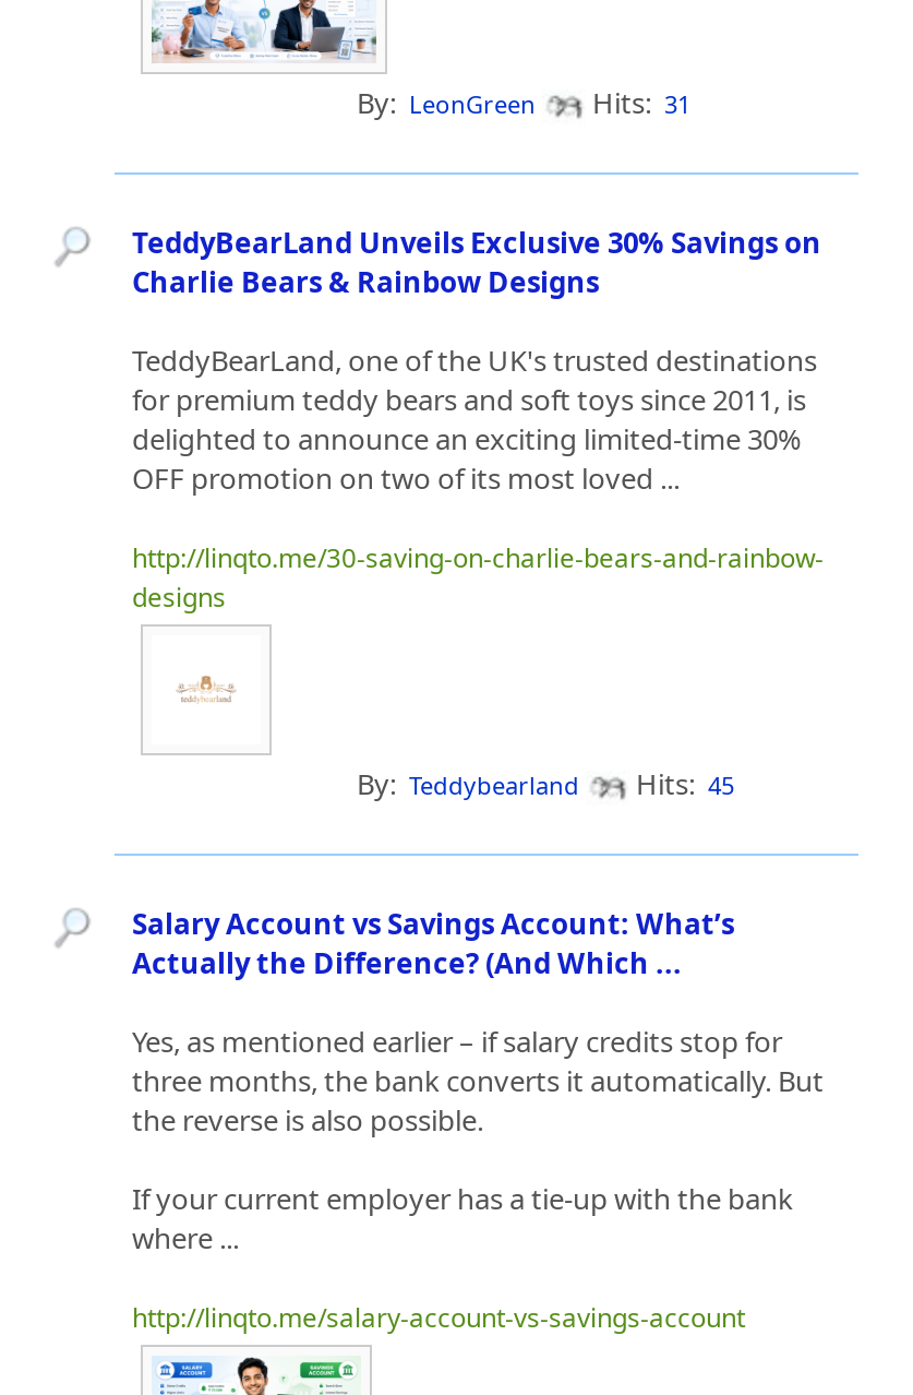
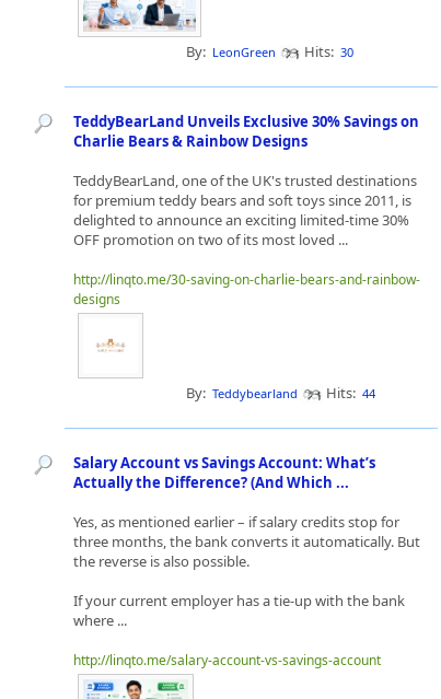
- By: LeonGreen Hits: 31
+ By: LeonGreen Hits: 30

- By: Teddybearland Hits: 45
+ By: Teddybearland Hits: 44
